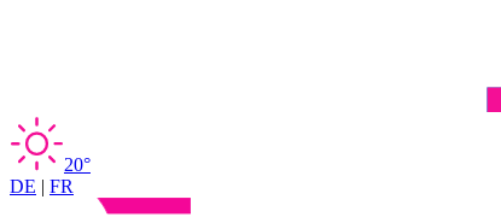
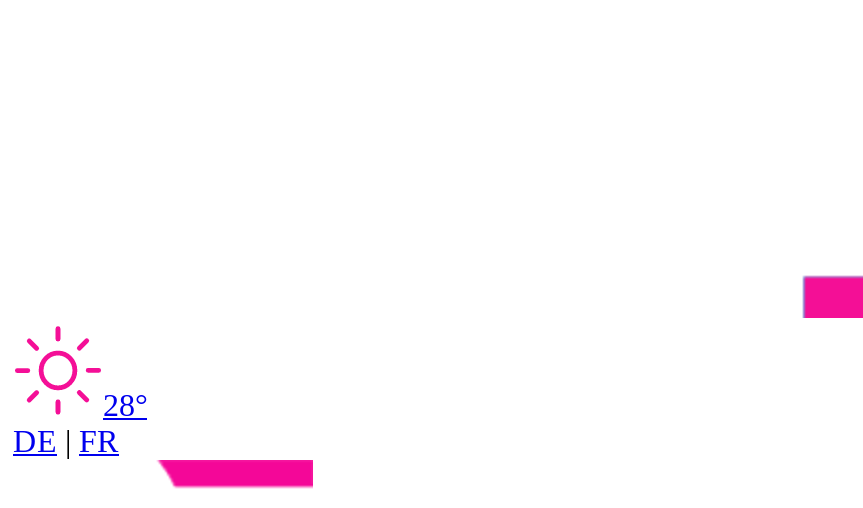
- 20°
+ 28°
